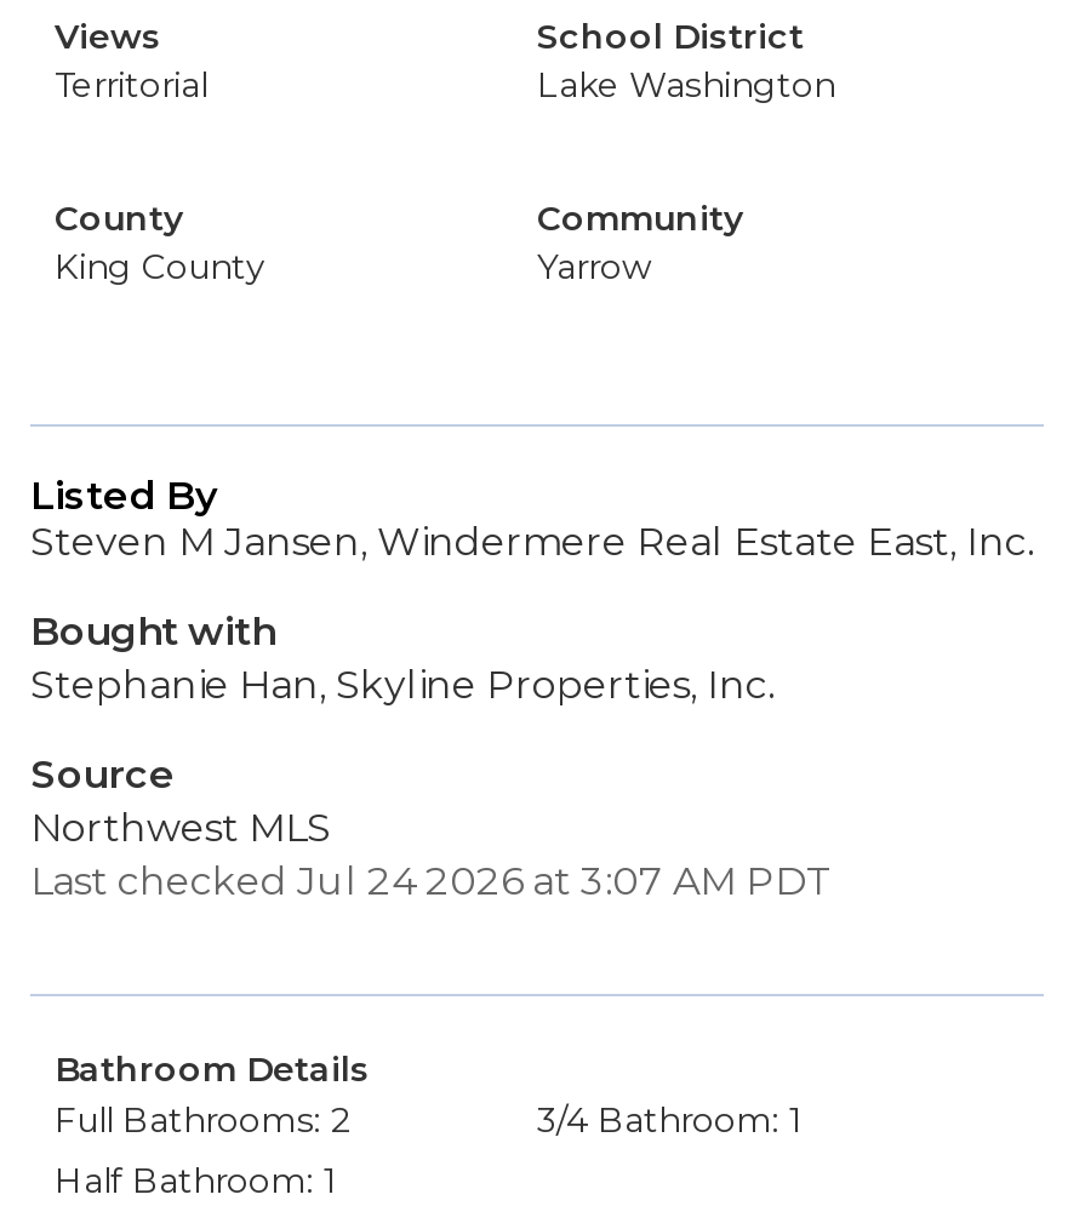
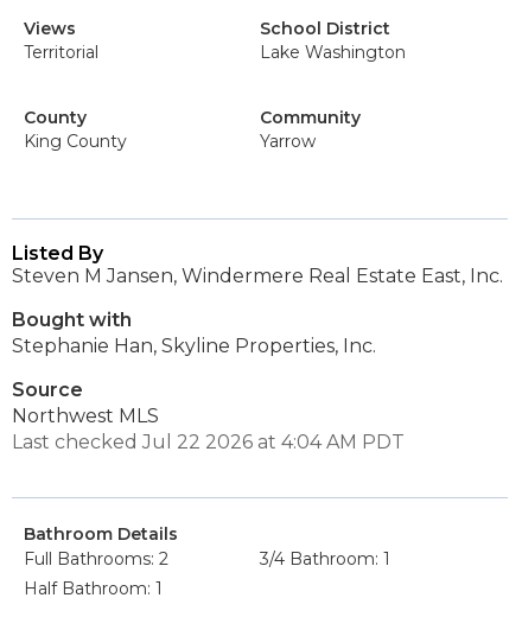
- Last checked Jul 24 2026 at 3:07 AM PDT
+ Last checked Jul 22 2026 at 4:04 AM PDT
